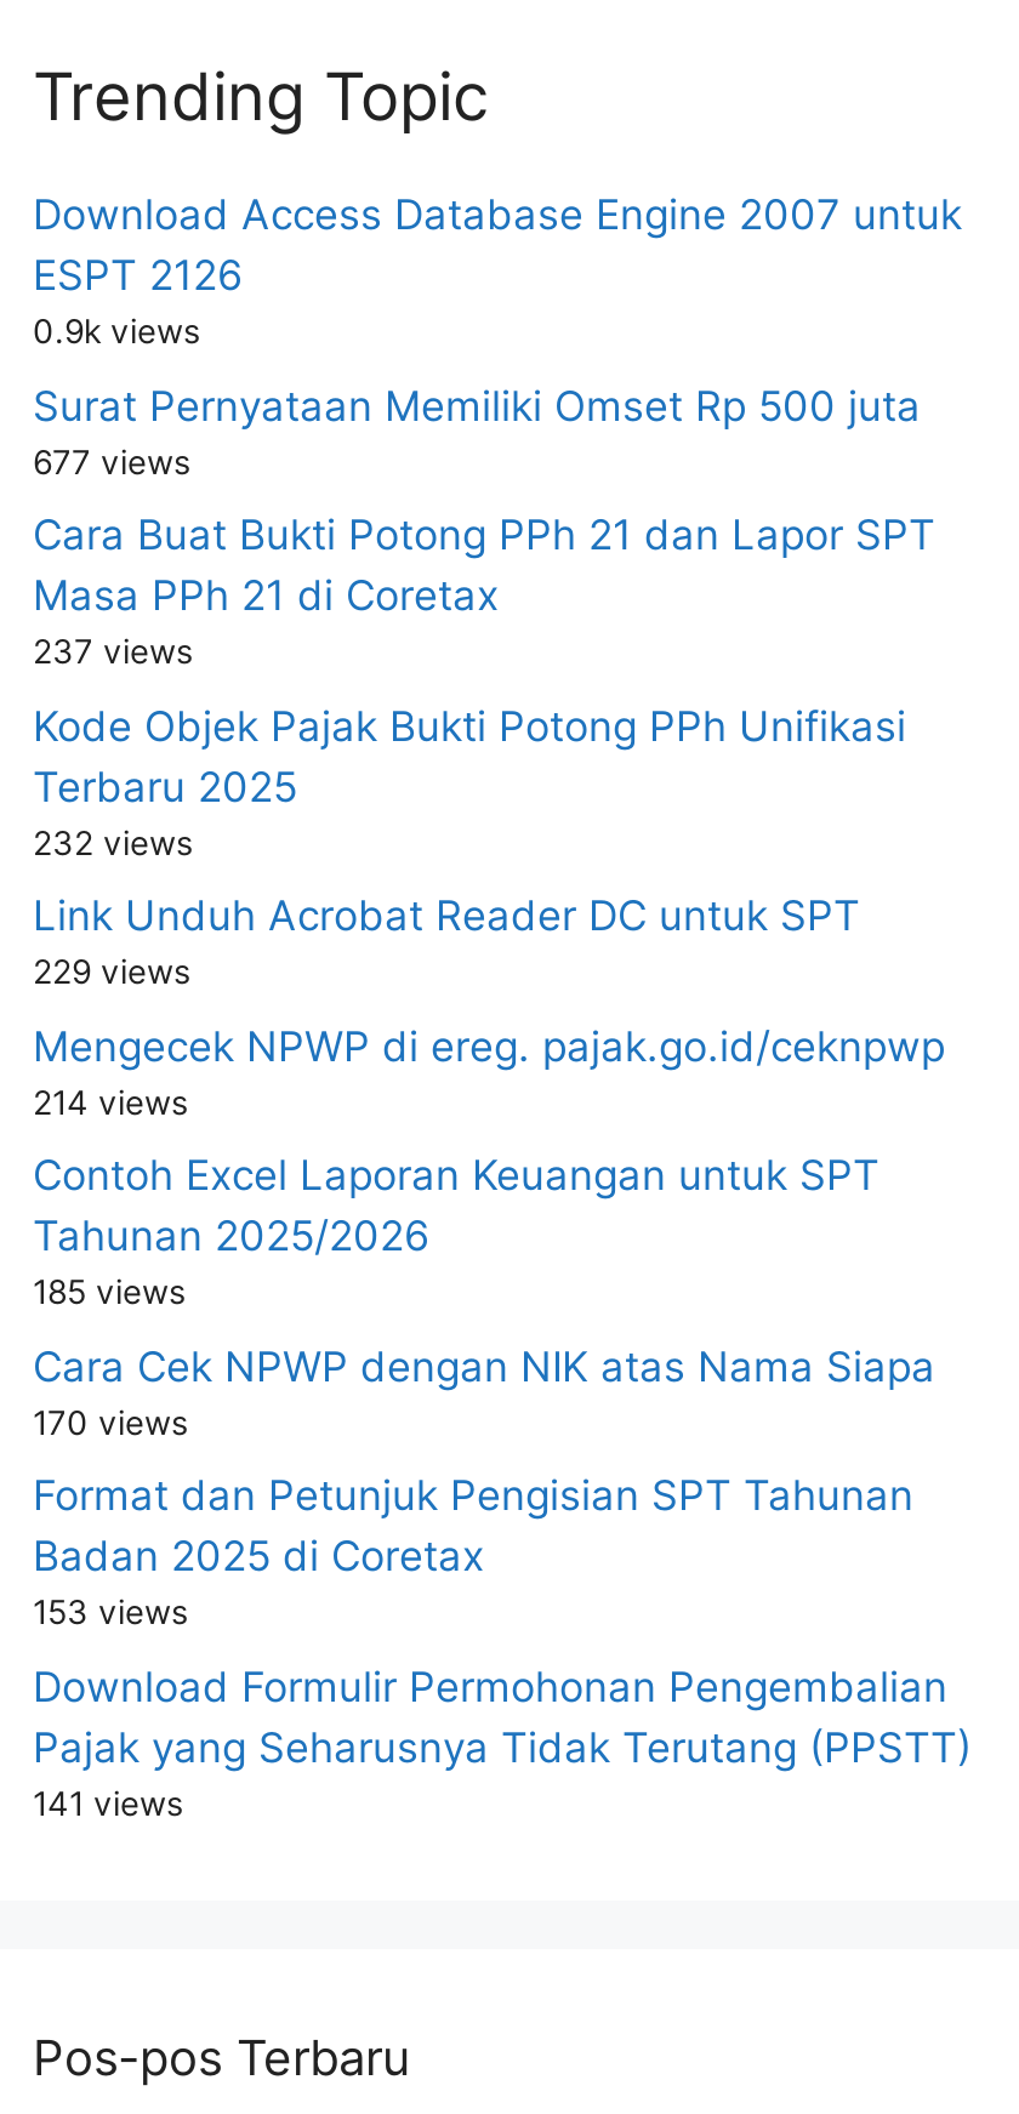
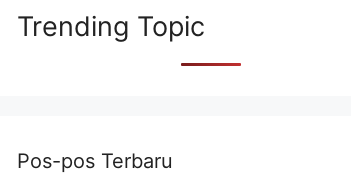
- Download Access Database Engine 2007 untuk
- ESPT 2126
- 0.9k views
- Surat Pernyataan Memiliki Omset Rp 500 juta
- 677 views
- Cara Buat Bukti Potong PPh 21 dan Lapor SPT
- Masa PPh 21 di Coretax
- 237 views
- Kode Objek Pajak Bukti Potong PPh Unifikasi
- Terbaru 2025
- 232 views
- Link Unduh Acrobat Reader DC untuk SPT
- 229 views
- Mengecek NPWP di ereg. pajak.go.id/ceknpwp
- 214 views
- Contoh Excel Laporan Keuangan untuk SPT
- Tahunan 2025/2026
- 185 views
- Cara Cek NPWP dengan NIK atas Nama Siapa
- 170 views
- Format dan Petunjuk Pengisian SPT Tahunan
- Badan 2025 di Coretax
- 153 views
- Download Formulir Permohonan Pengembalian
- Pajak yang Seharusnya Tidak Terutang (PPSTT)
- 141 views
